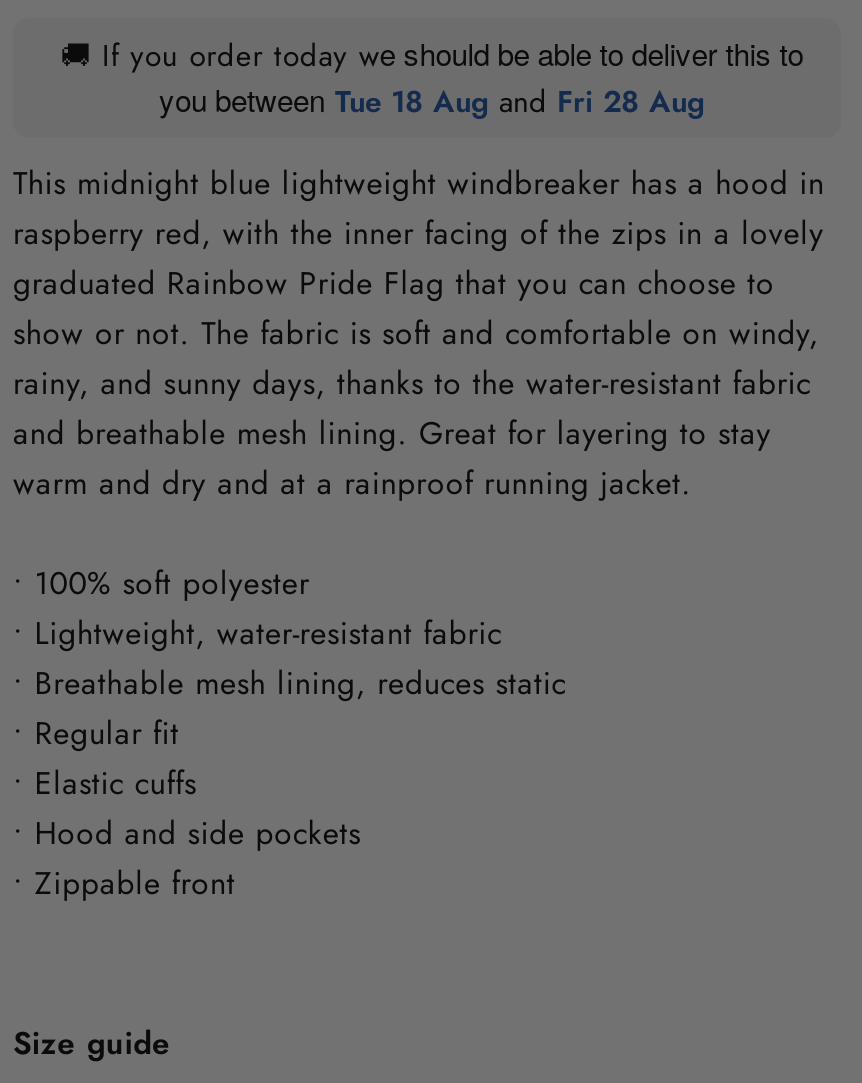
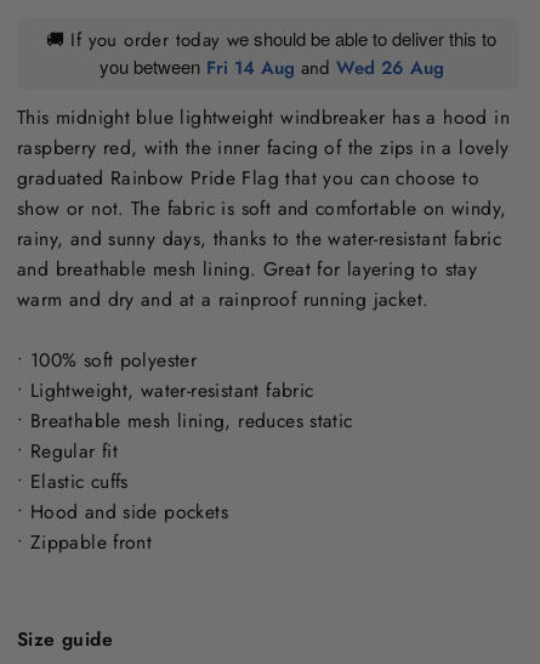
- you between Tue 18 Aug and Fri 28 Aug
+ you between Fri 14 Aug and Wed 26 Aug
